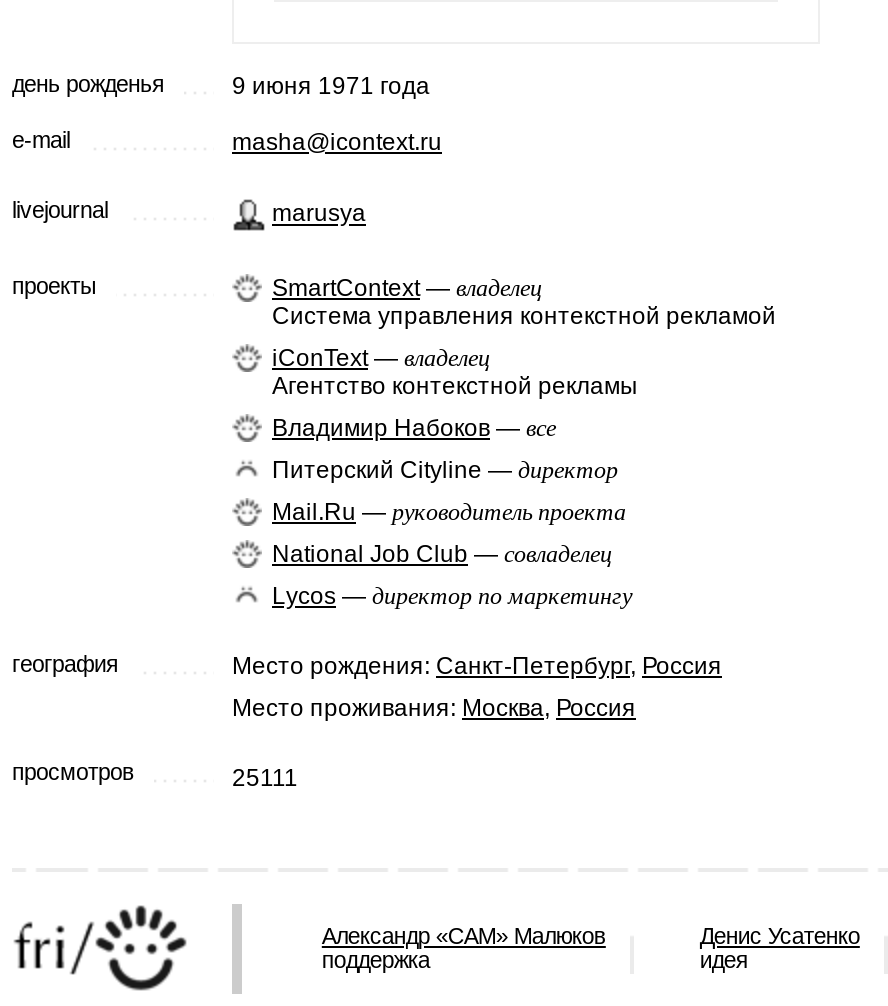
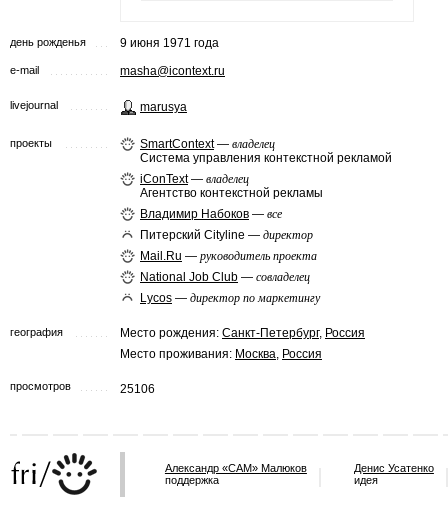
- 25111
+ 25106
